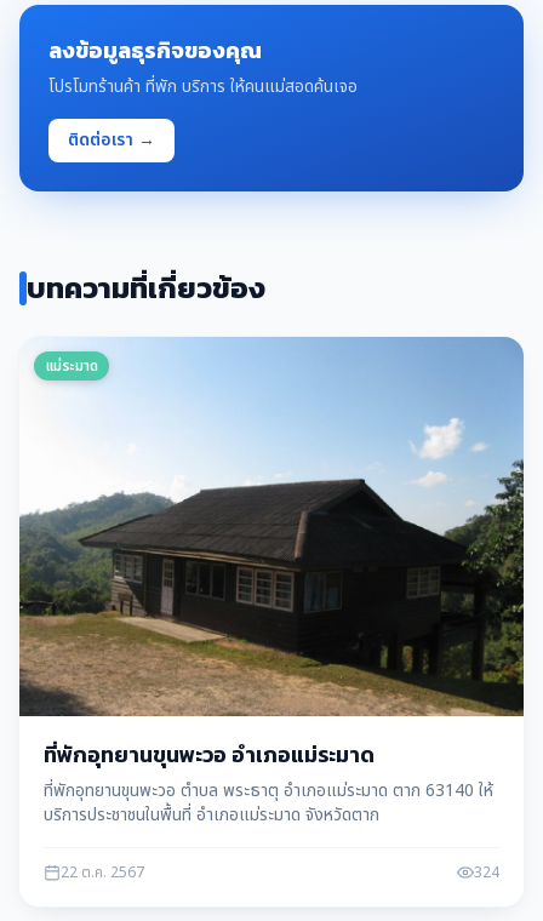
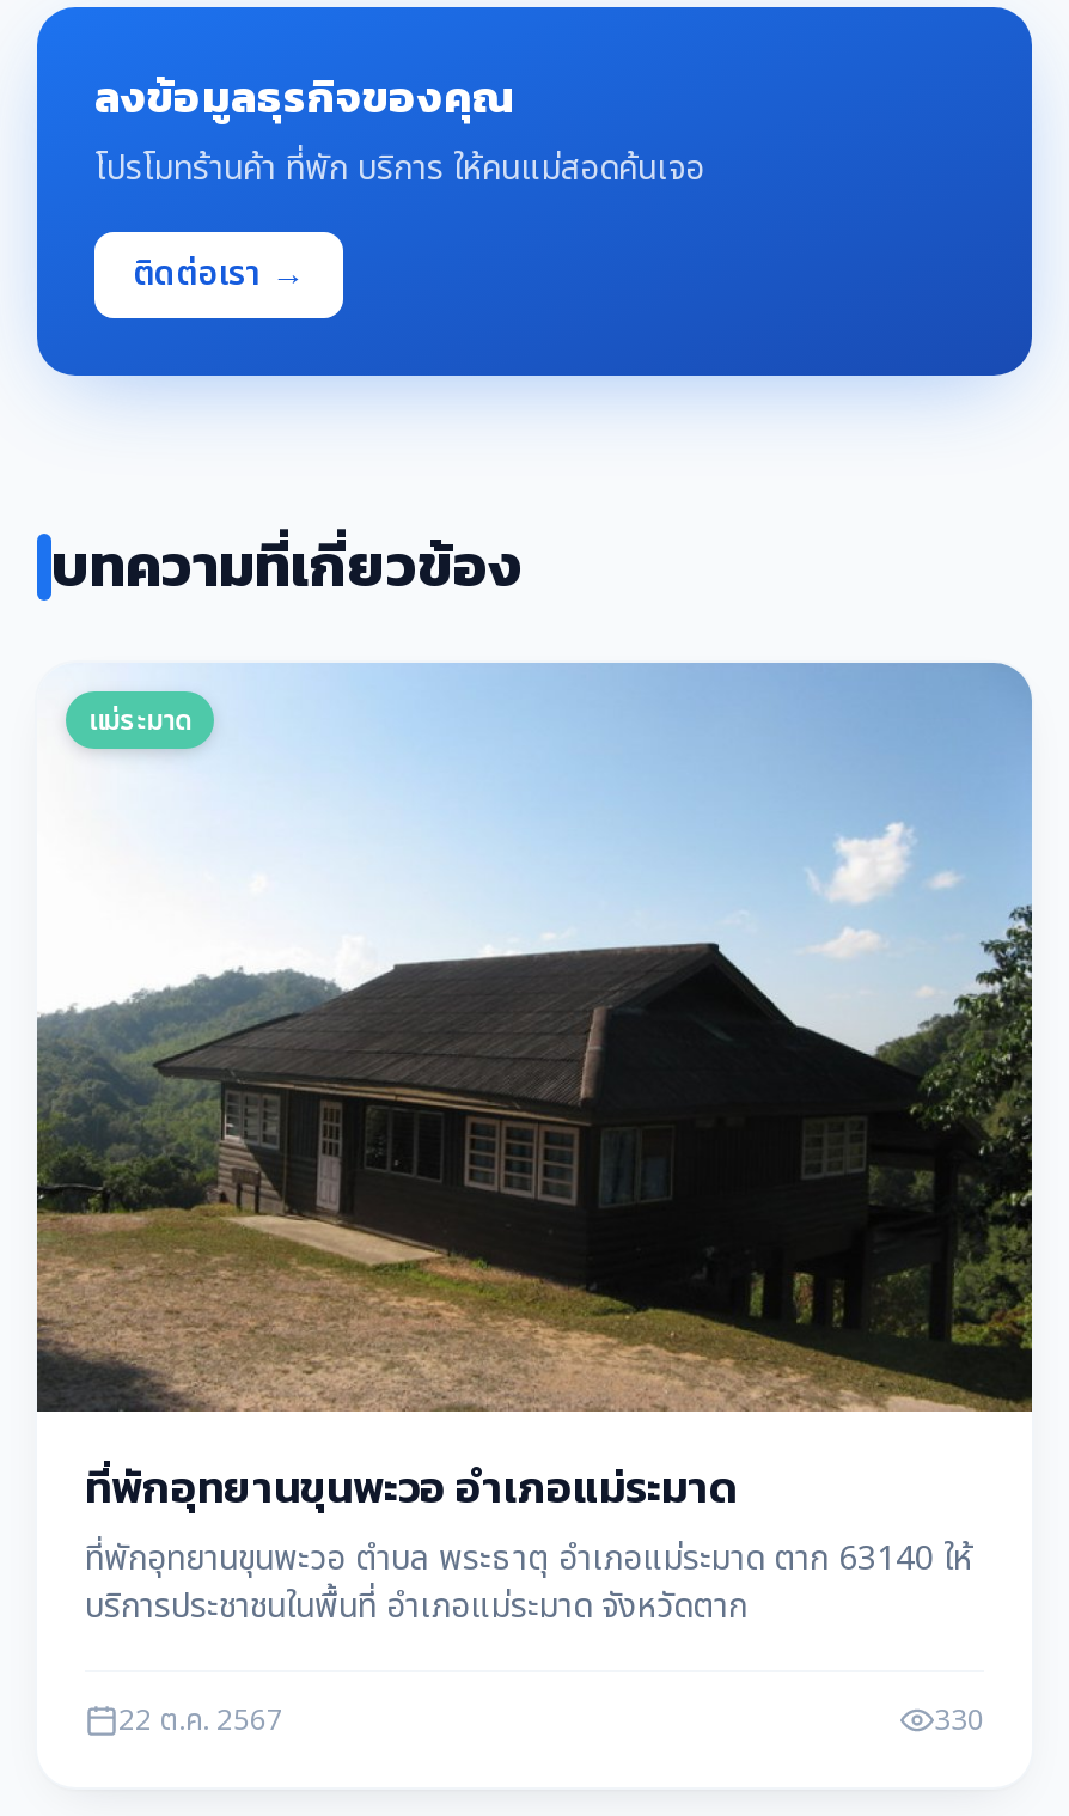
- 324
+ 330
